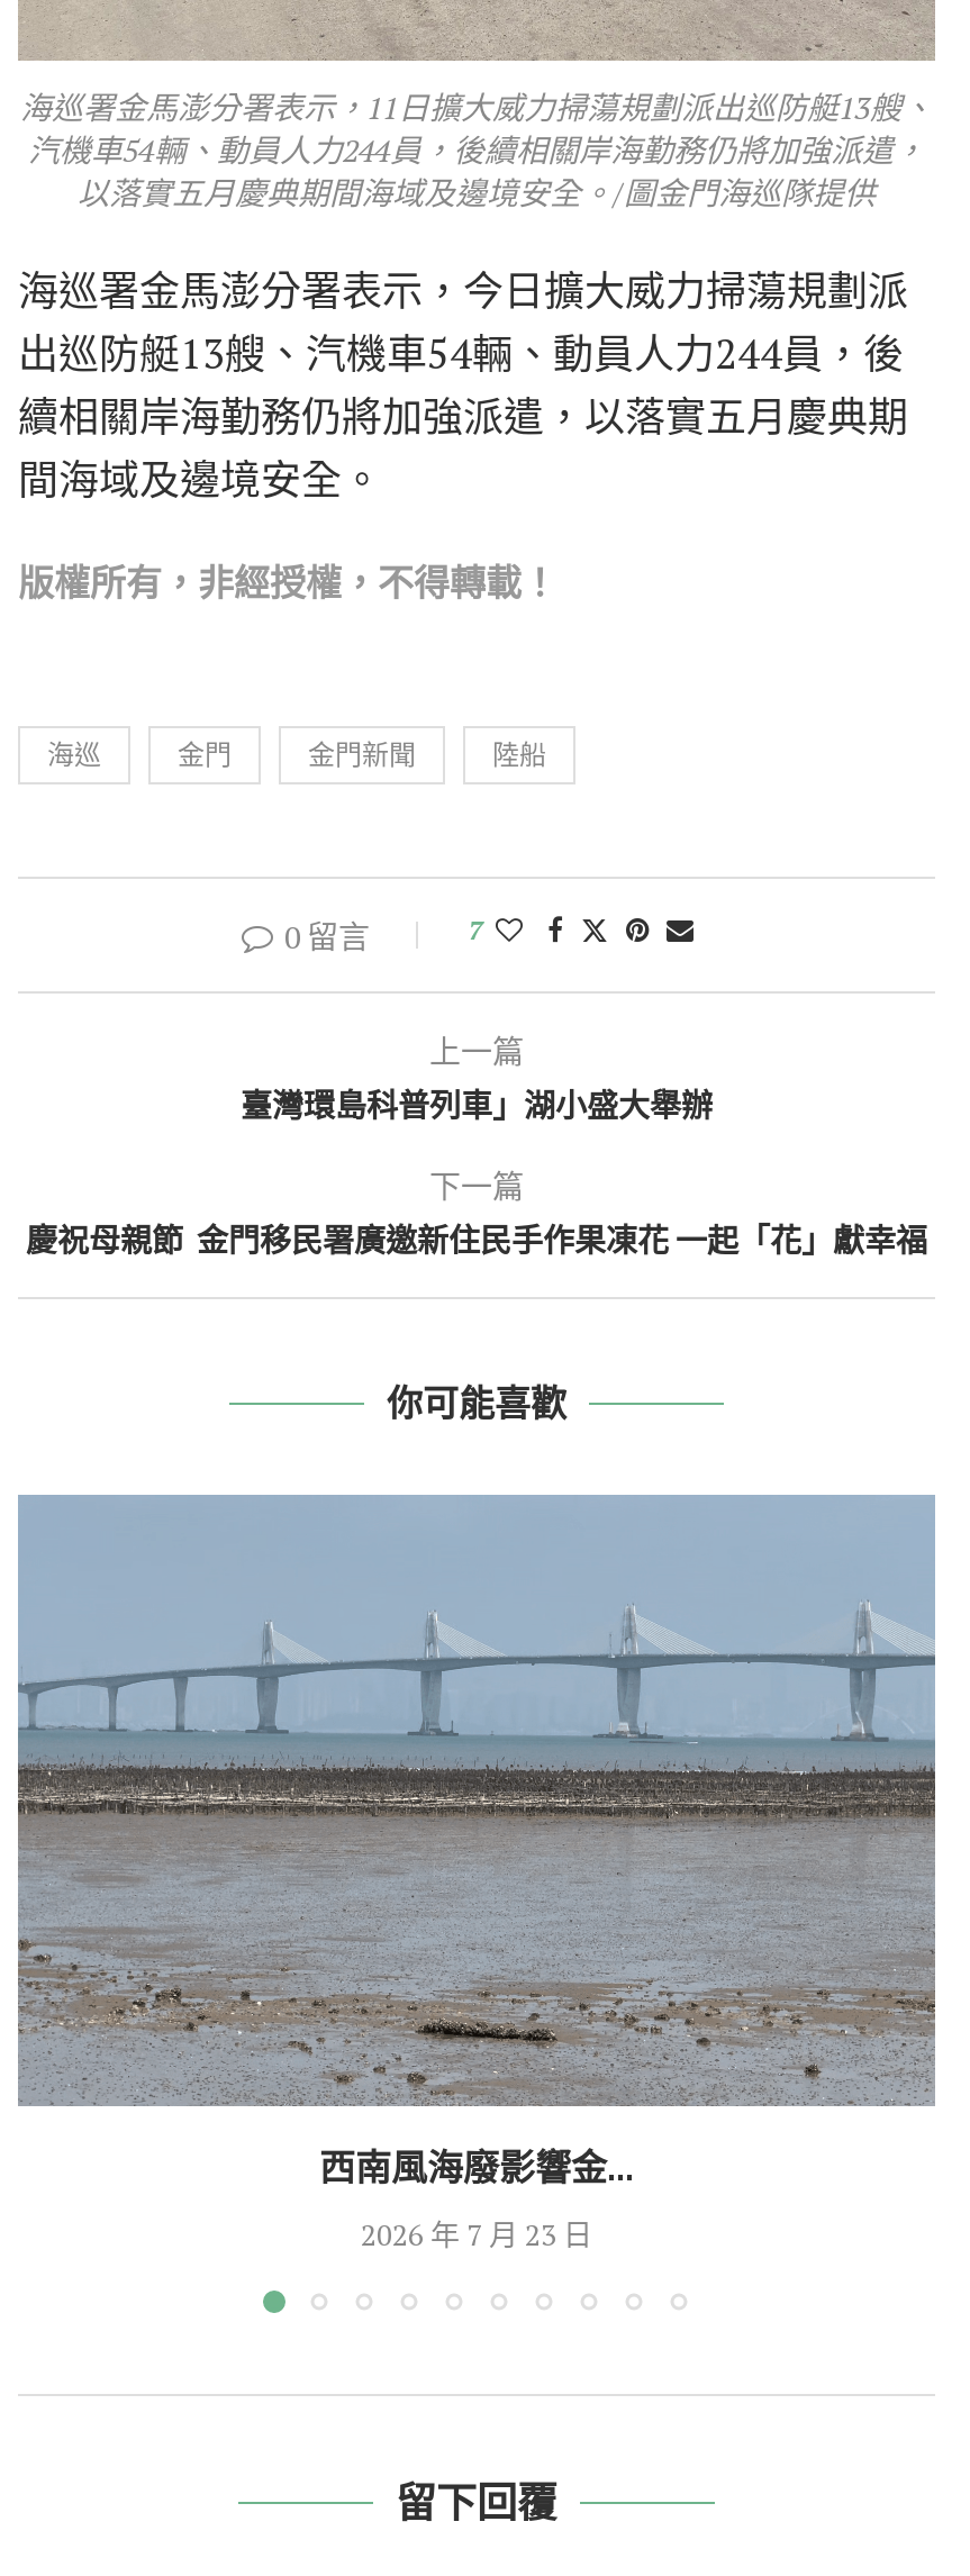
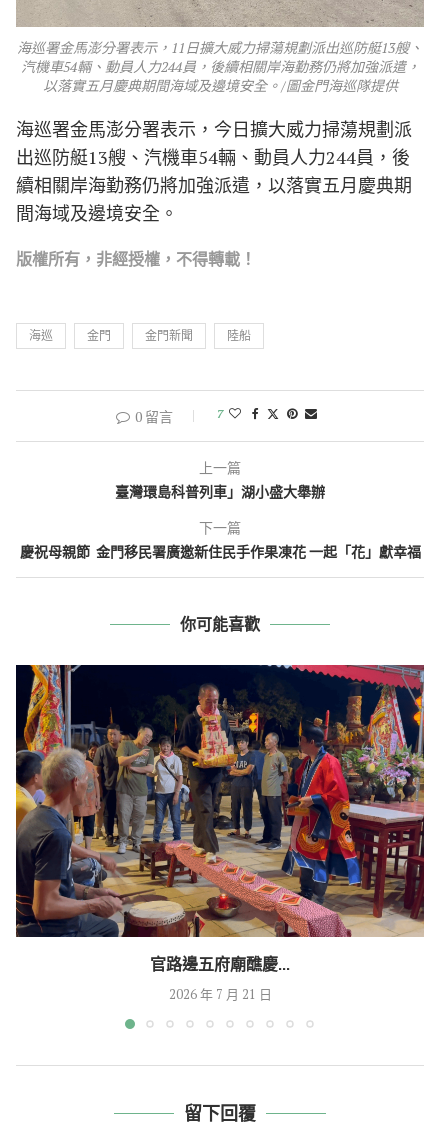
- [image]
- 西南風海廢影響金...
+ [image]
+ 官路邊五府廟醮慶...

- 2026 年 7 月 23 日
+ 2026 年 7 月 21 日
